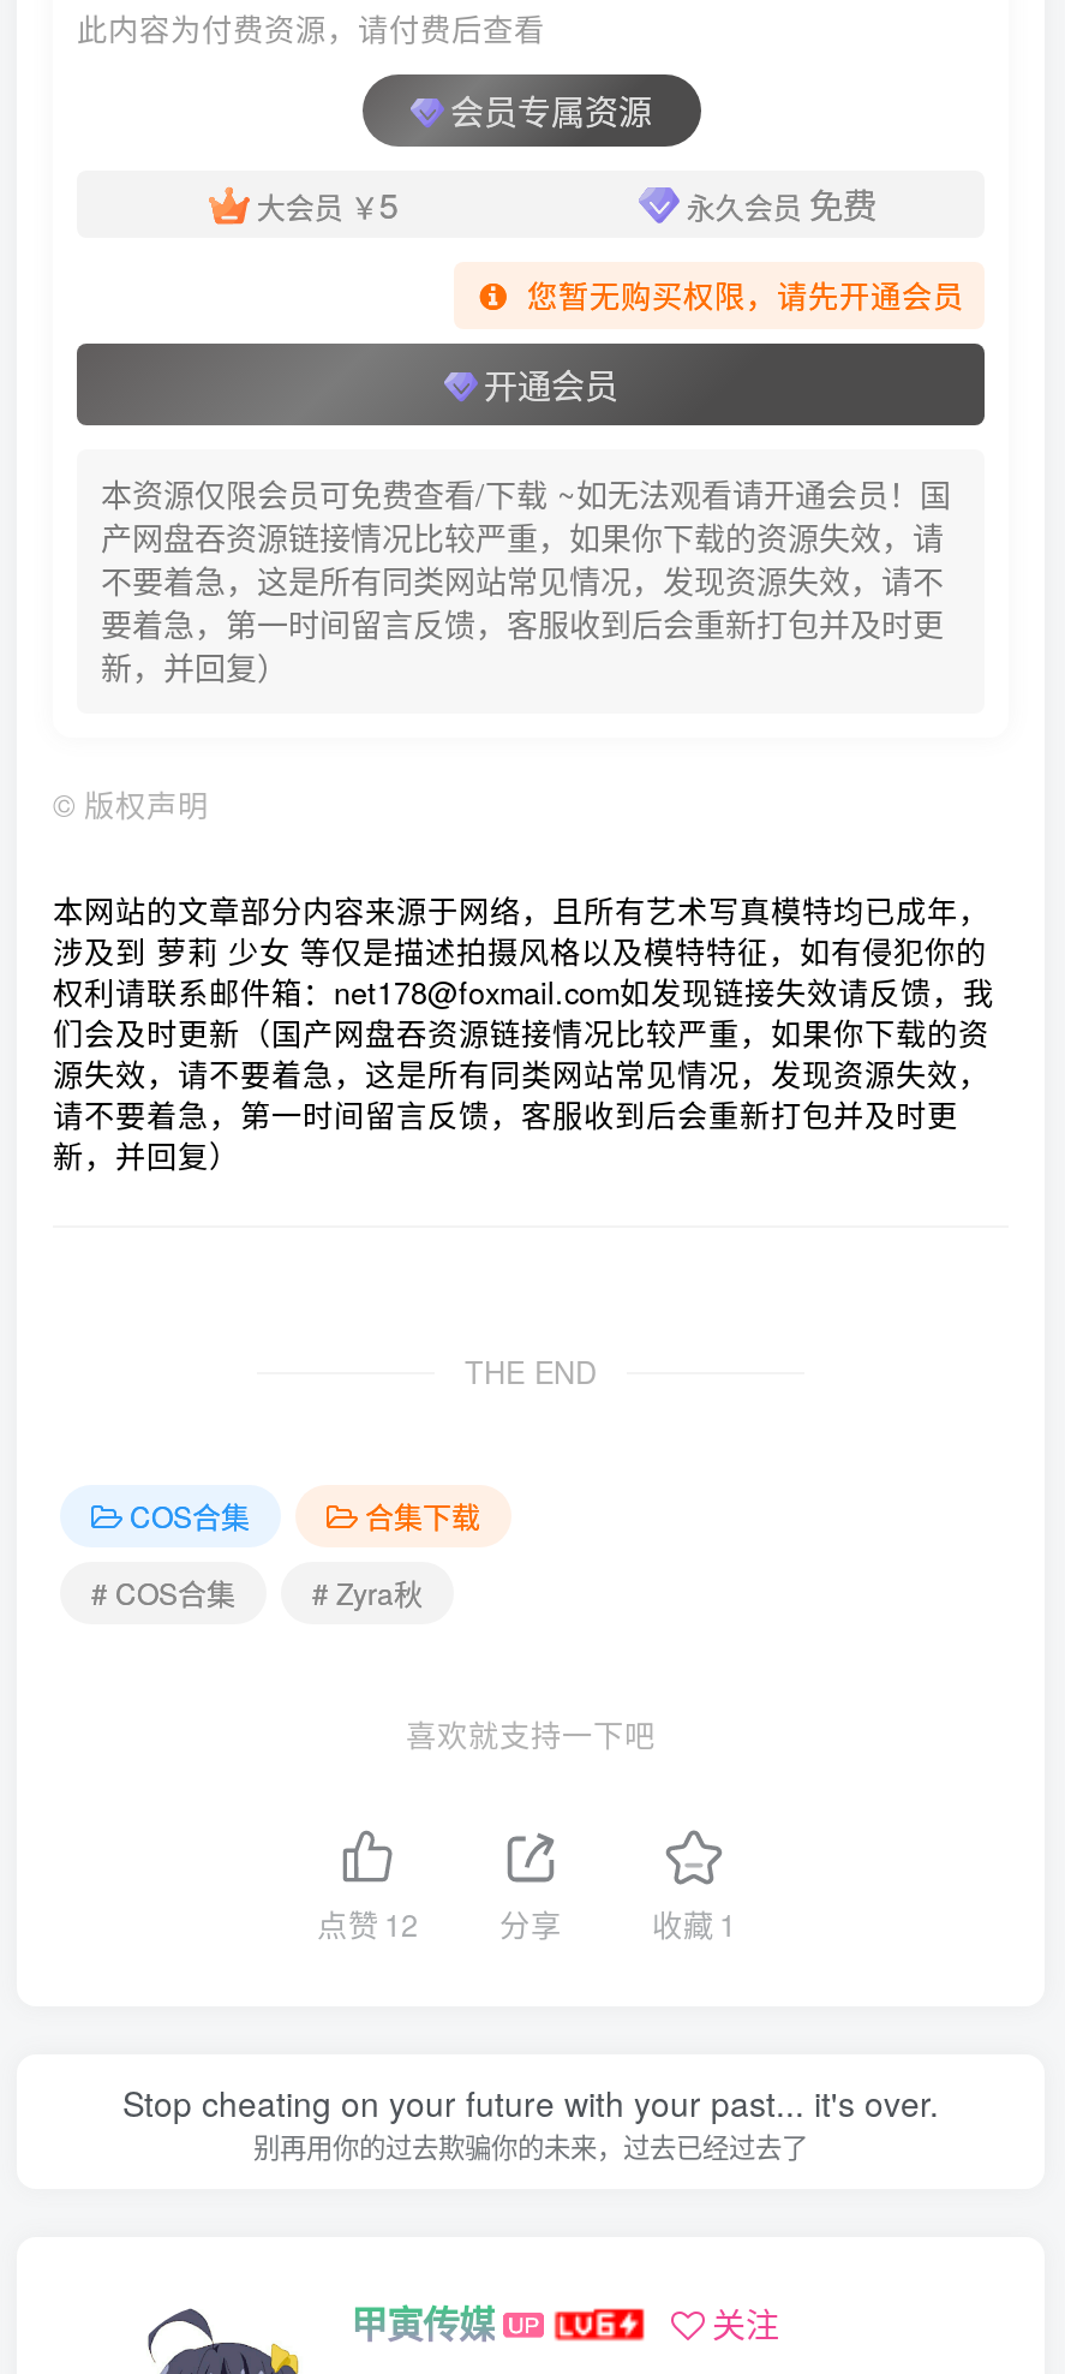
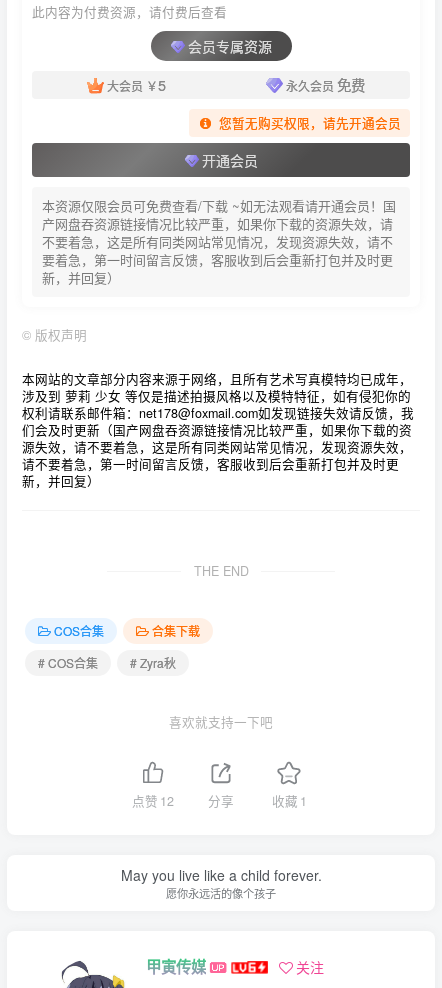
- Stop cheating on your future with your past... it's over.
- 别再用你的过去欺骗你的未来，过去已经过去了
+ May you live like a child forever.
+ 愿你永远活的像个孩子
